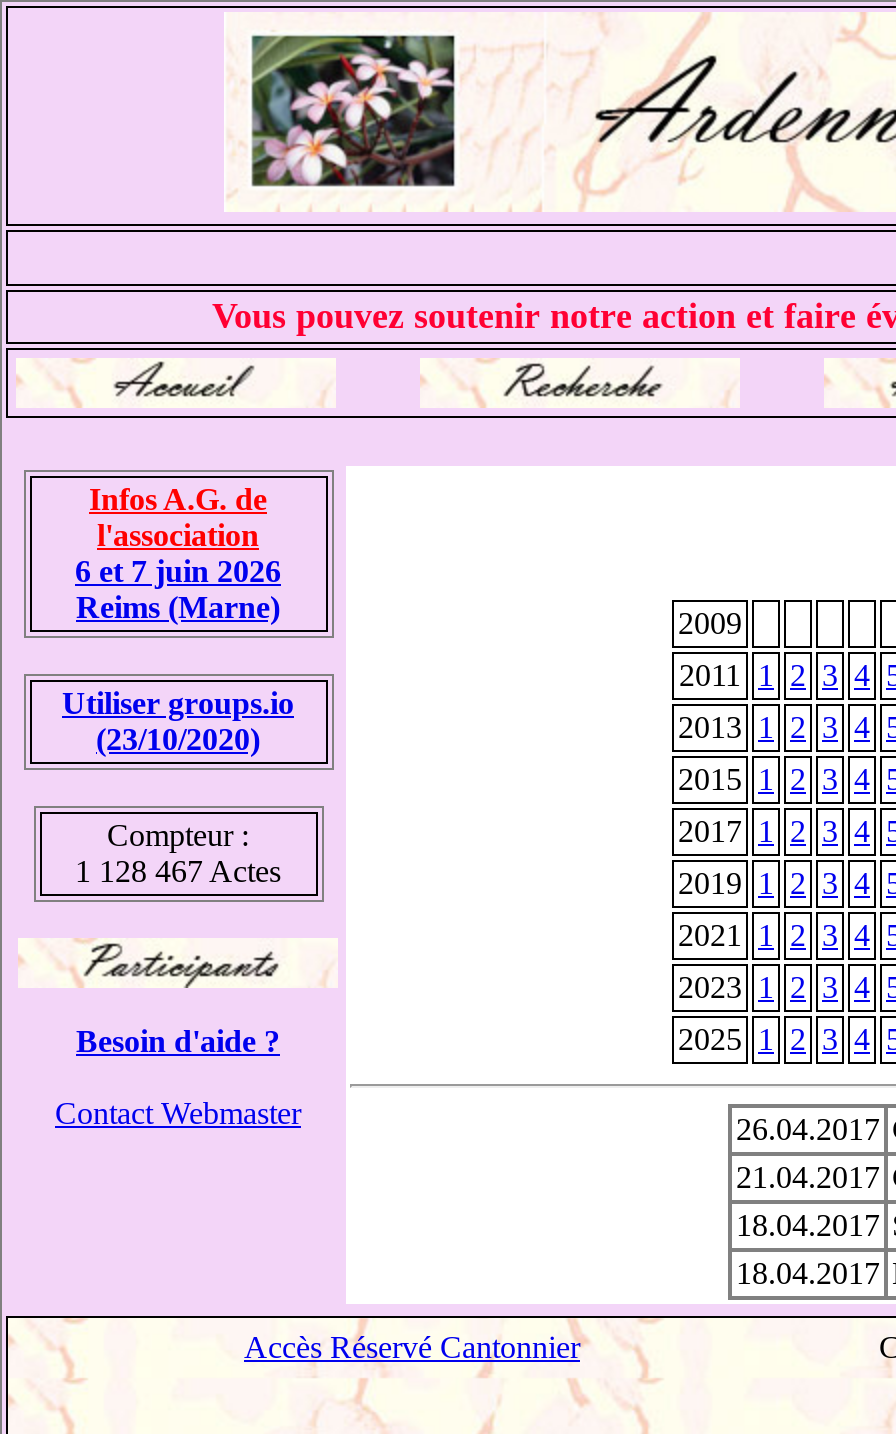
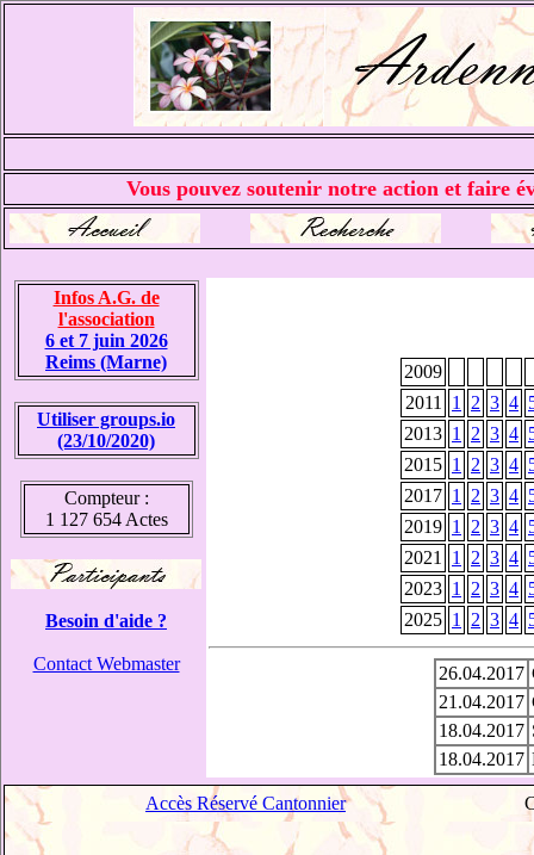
- 1 128 467 Actes
+ 1 127 654 Actes
